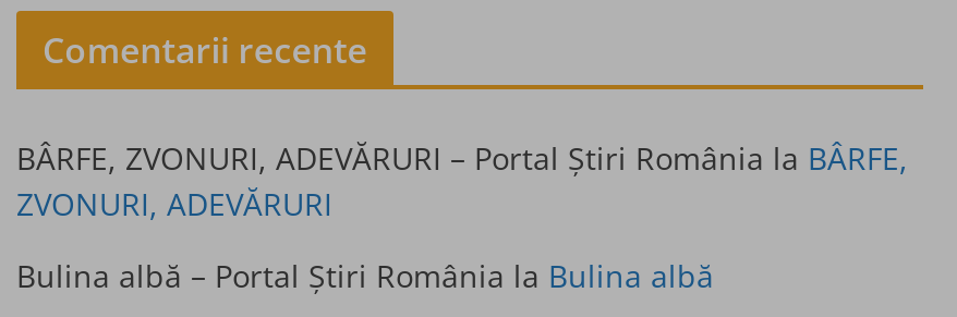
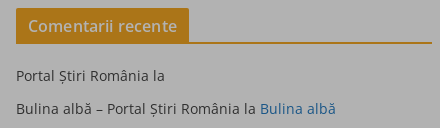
- BÂRFE, ZVONURI, ADEVĂRURI – Portal Știri România la BÂRFE,
- ZVONURI, ADEVĂRURI
+ Portal Știri România la
